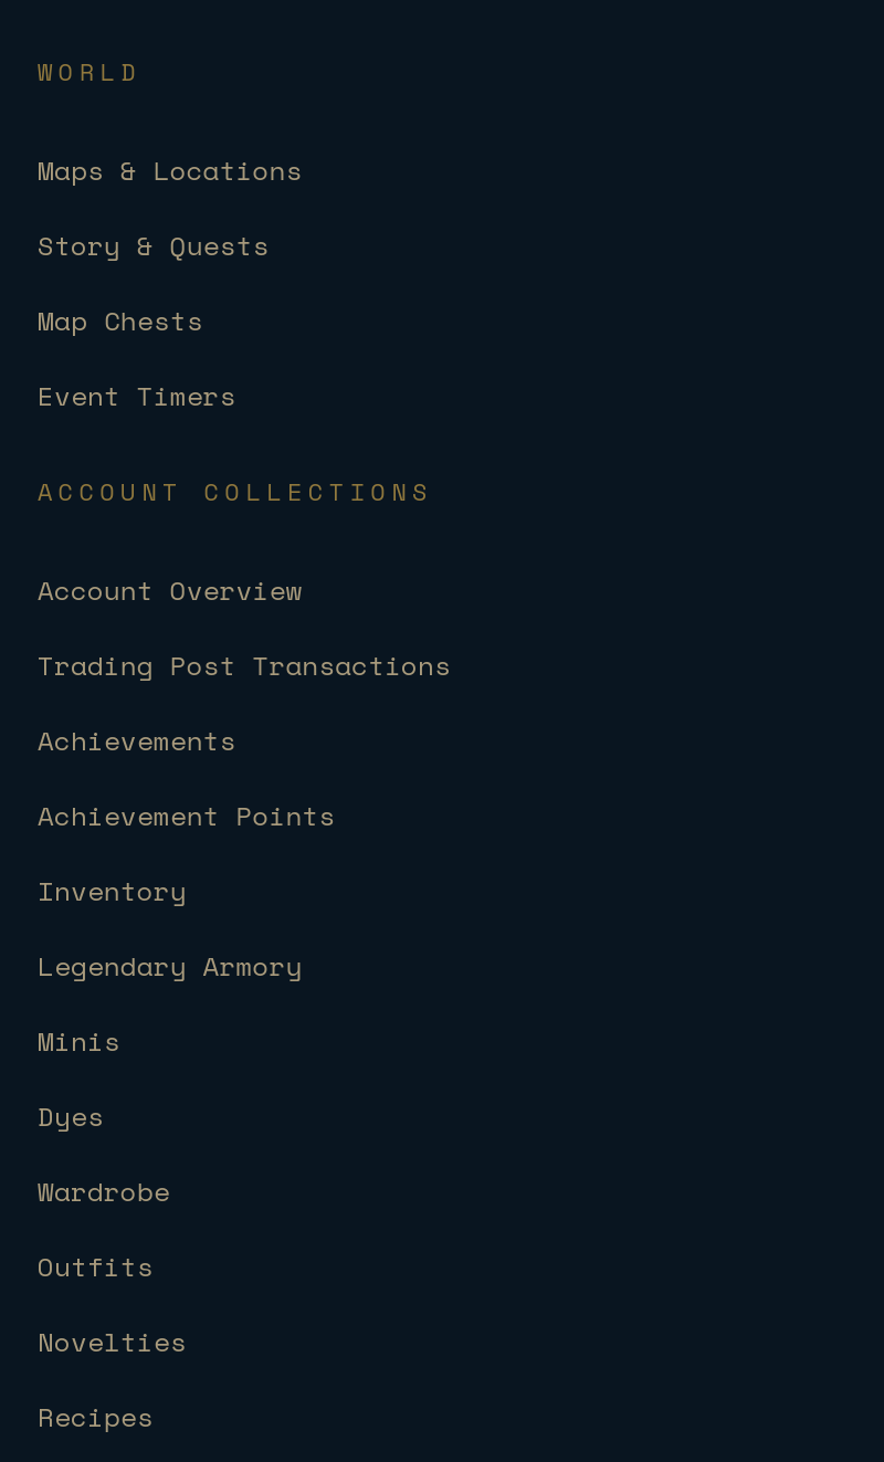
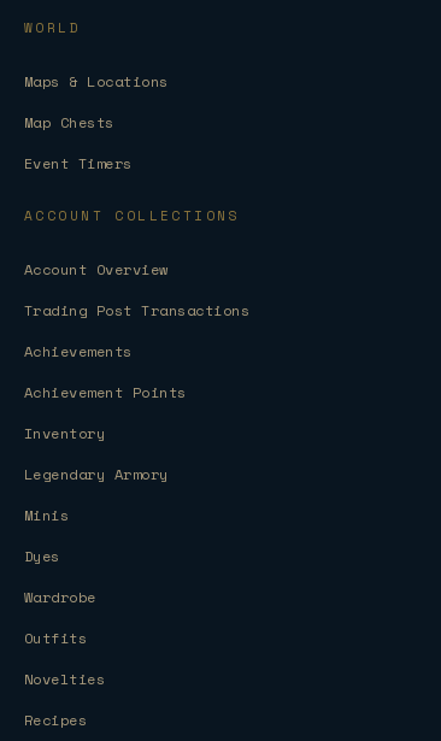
- Story & Quests
